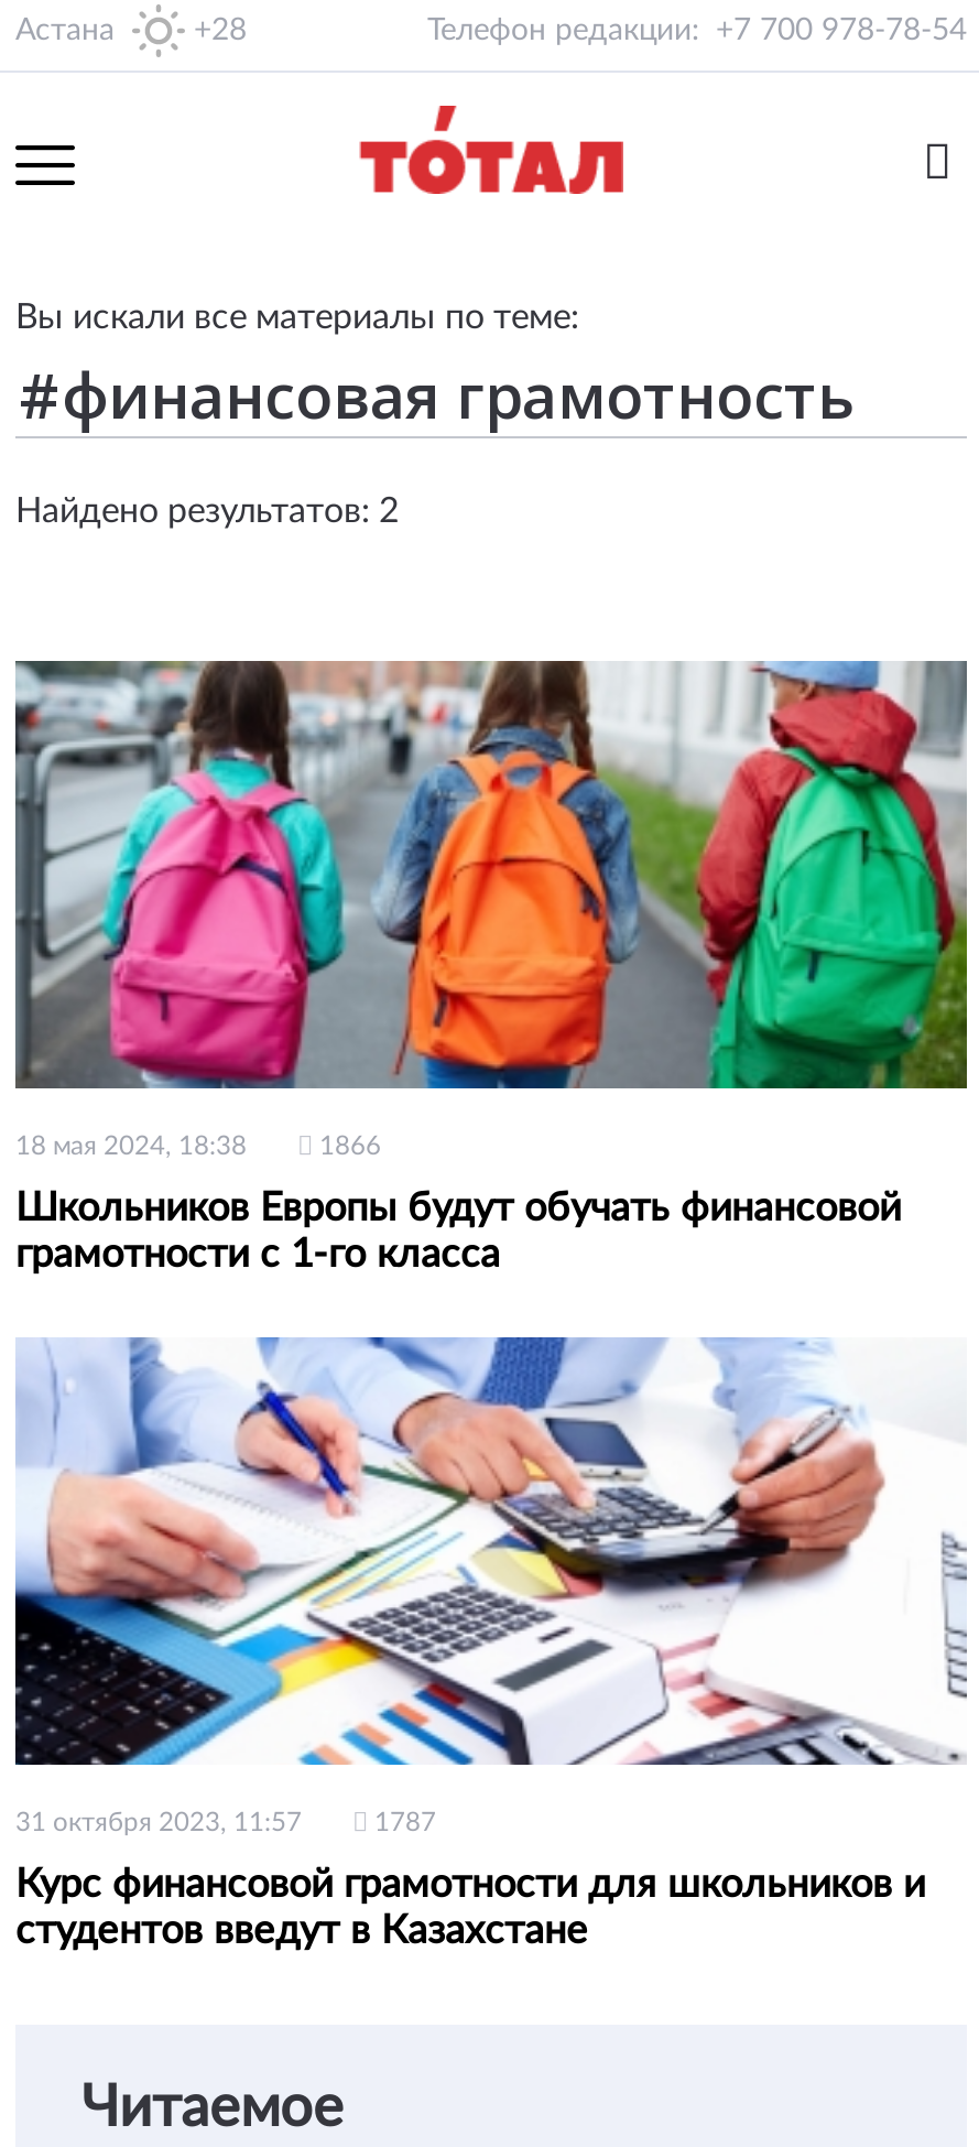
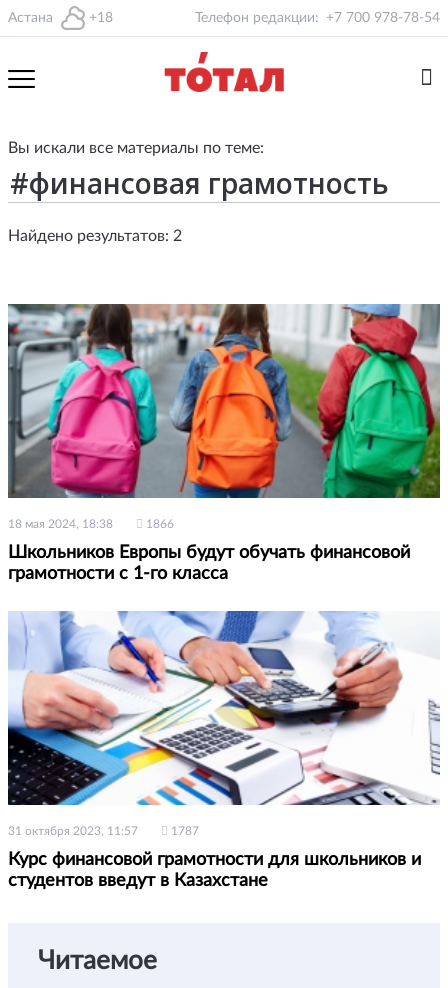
- +28
+ +18
